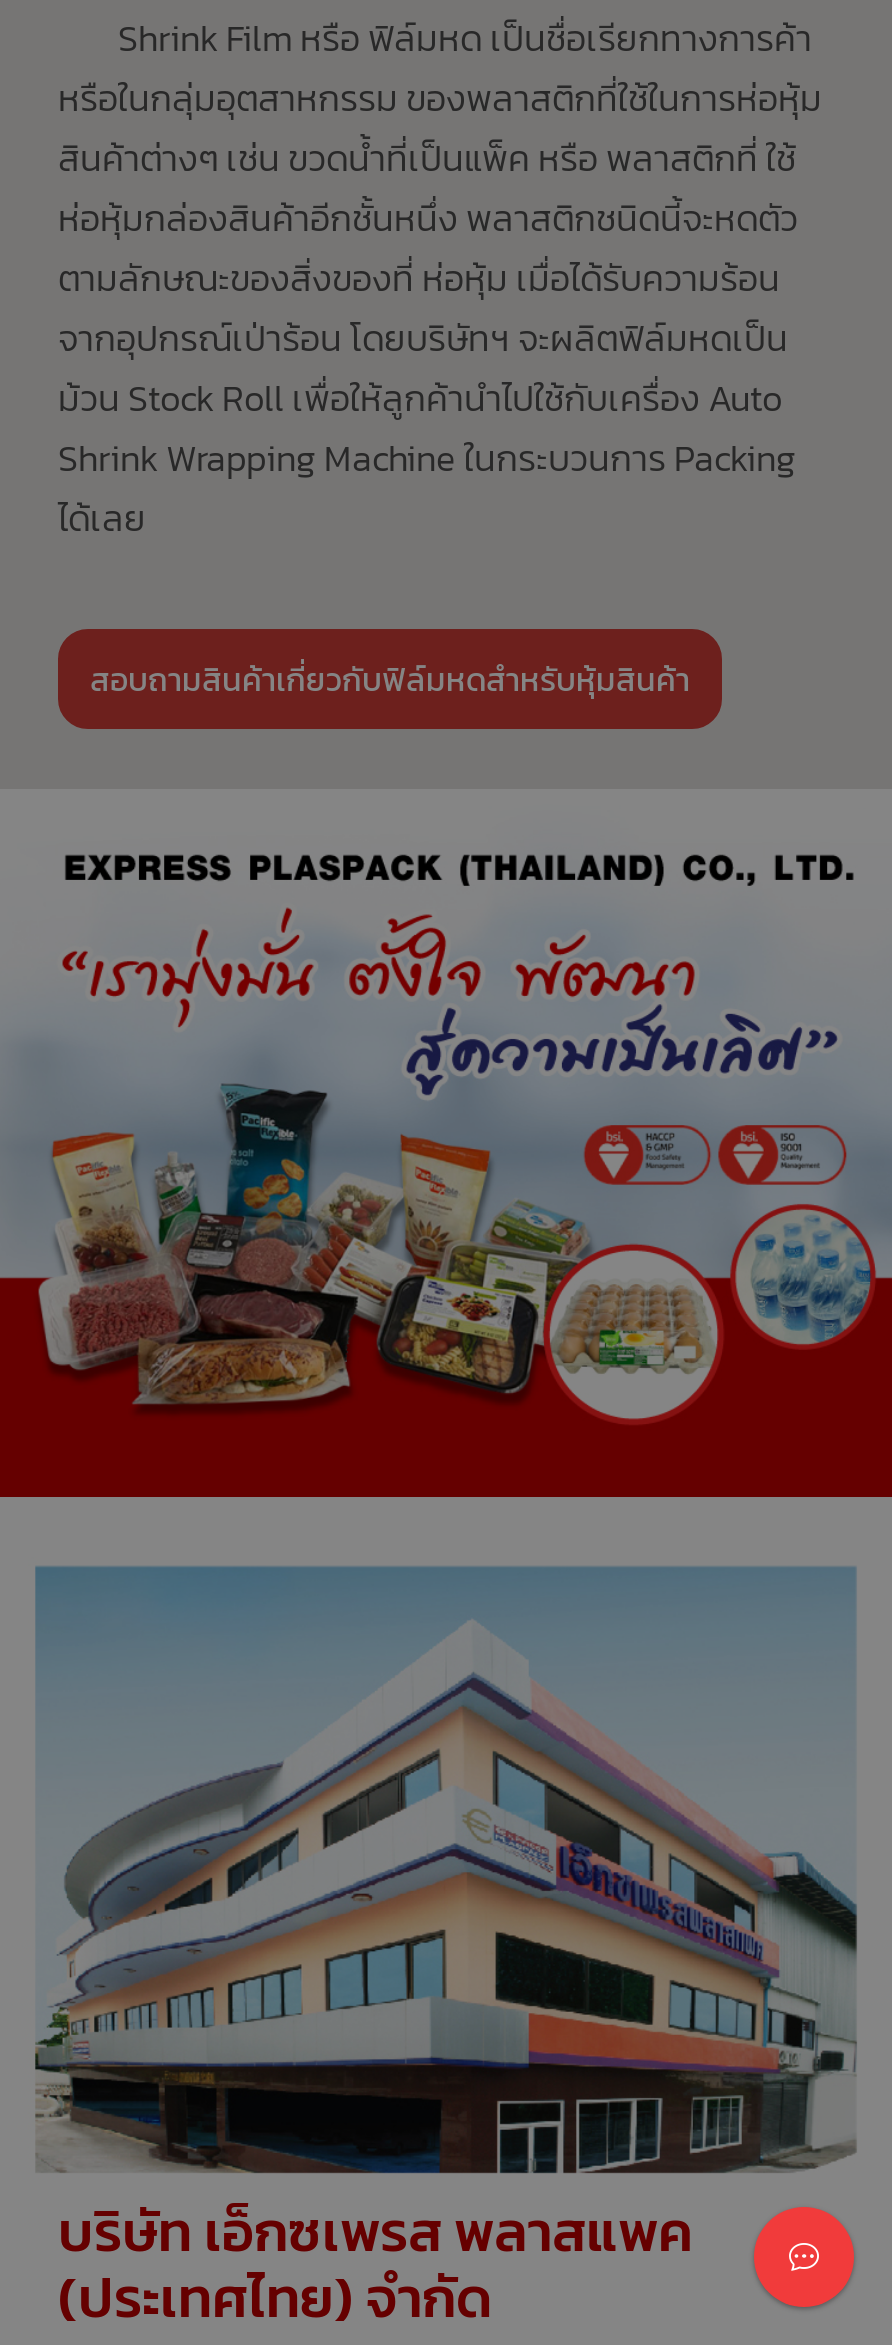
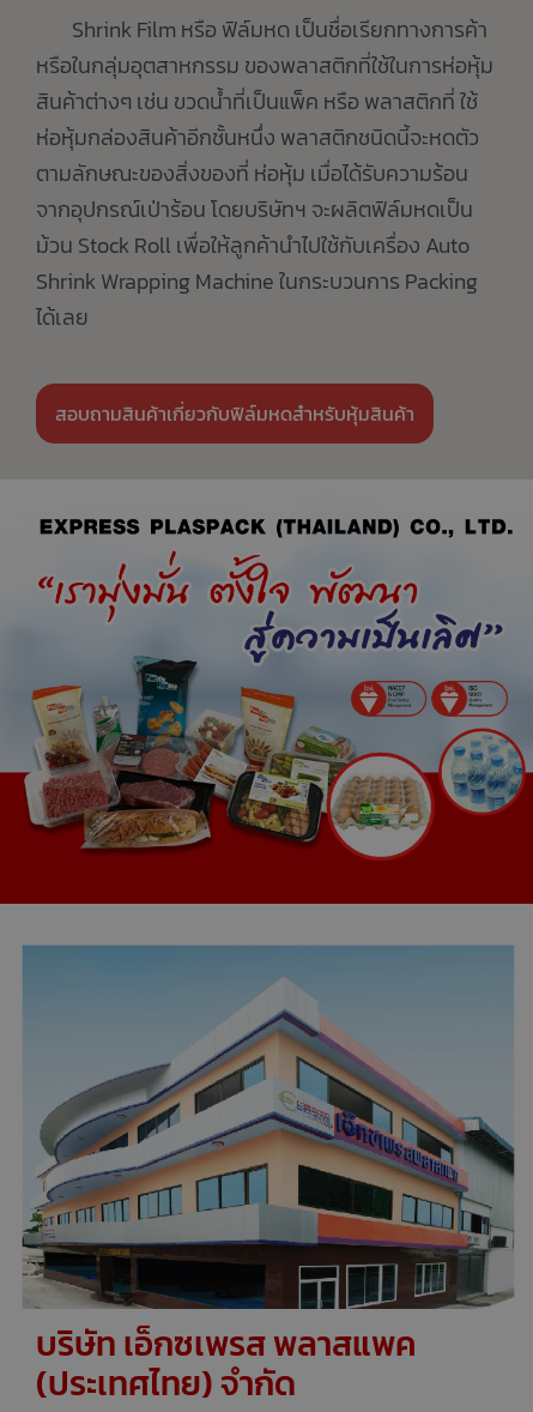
- [image]
